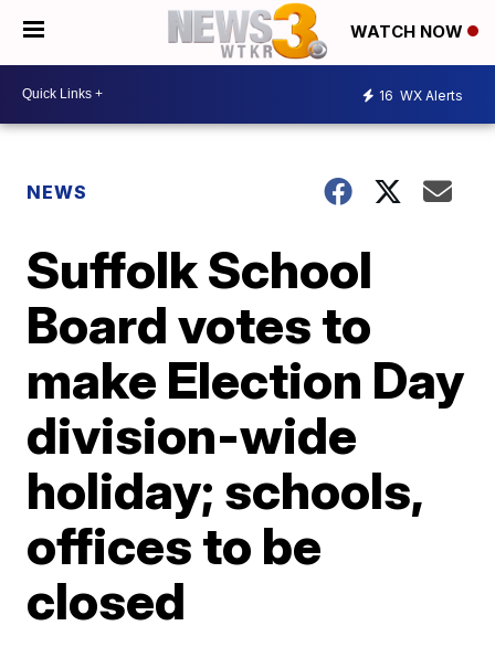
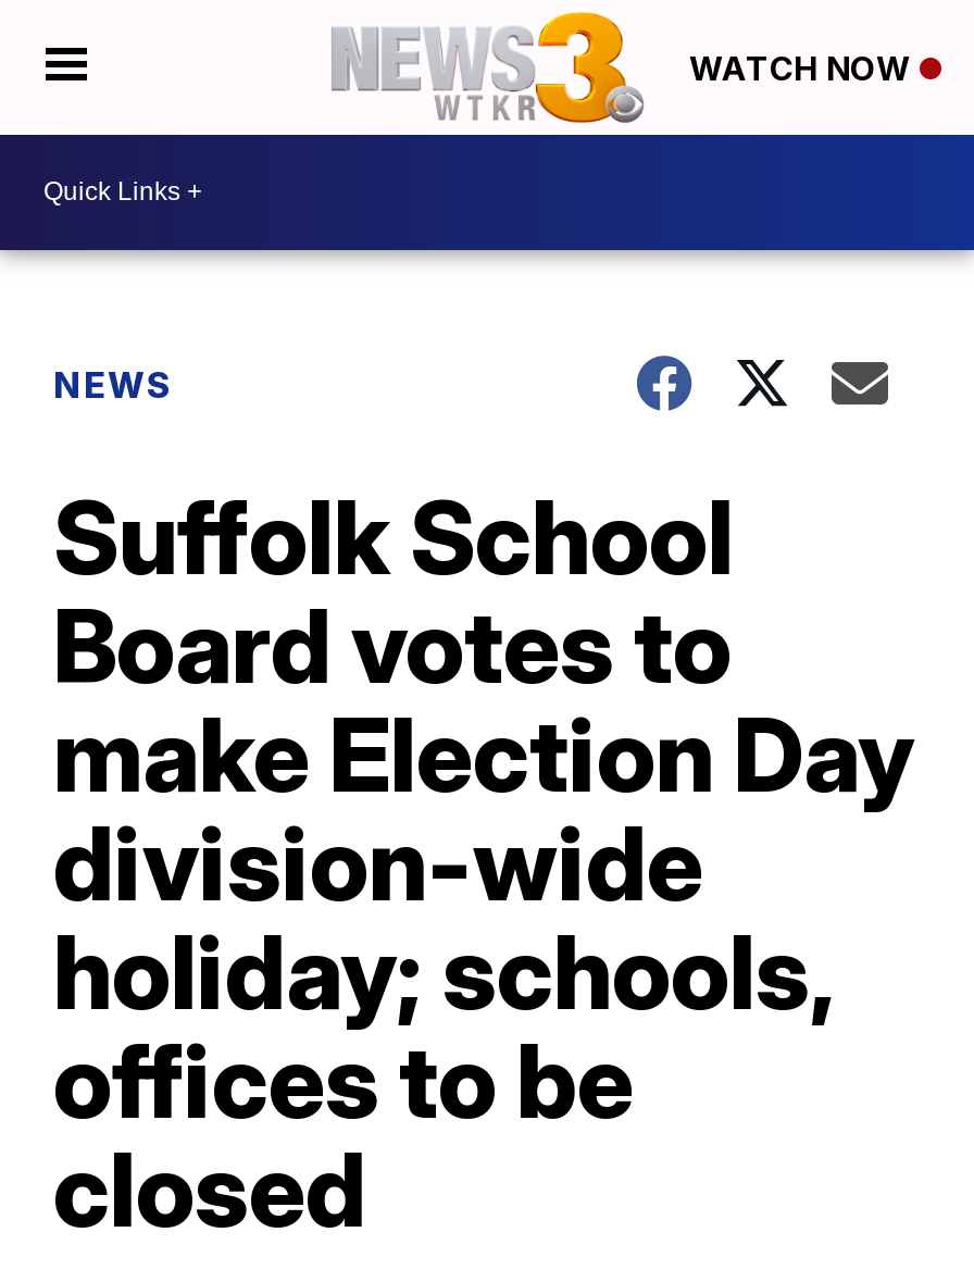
- 16 WX Alerts
